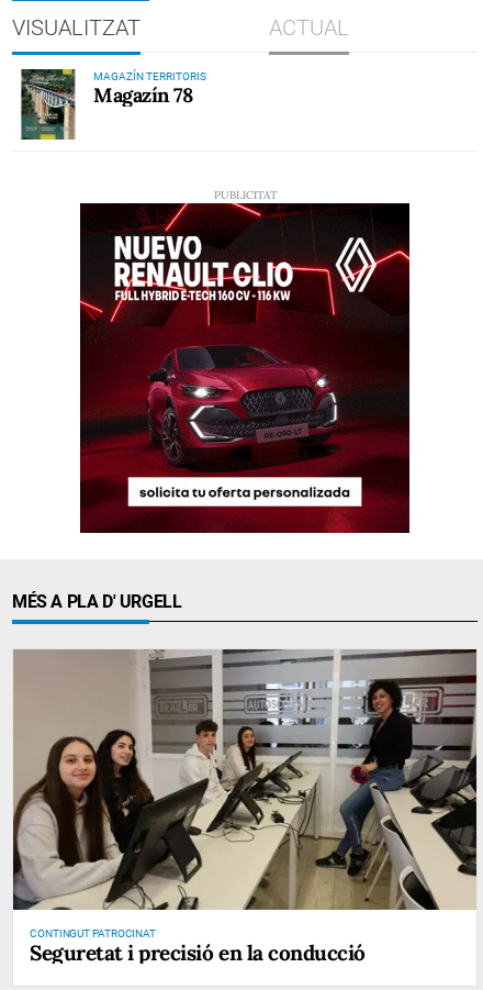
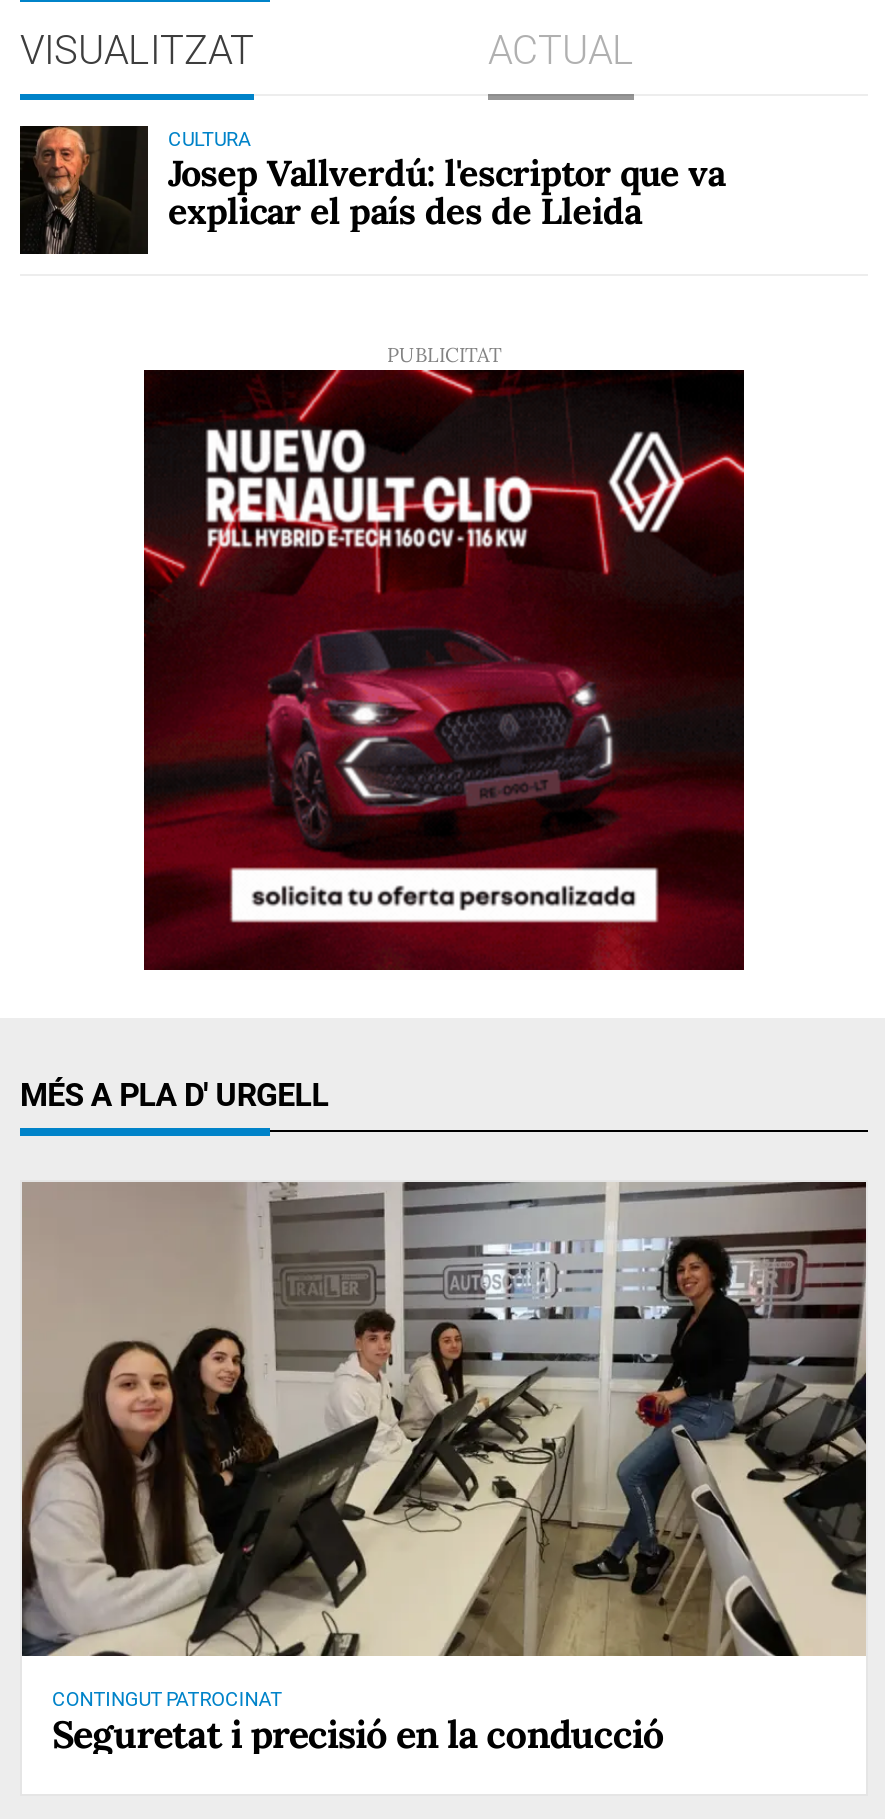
- [image]
- MAGAZÍN TERRITORIS
- Magazín 78
+ [image]
+ CULTURA
+ Josep Vallverdú: l'escriptor que va
+ explicar el país des de Lleida
